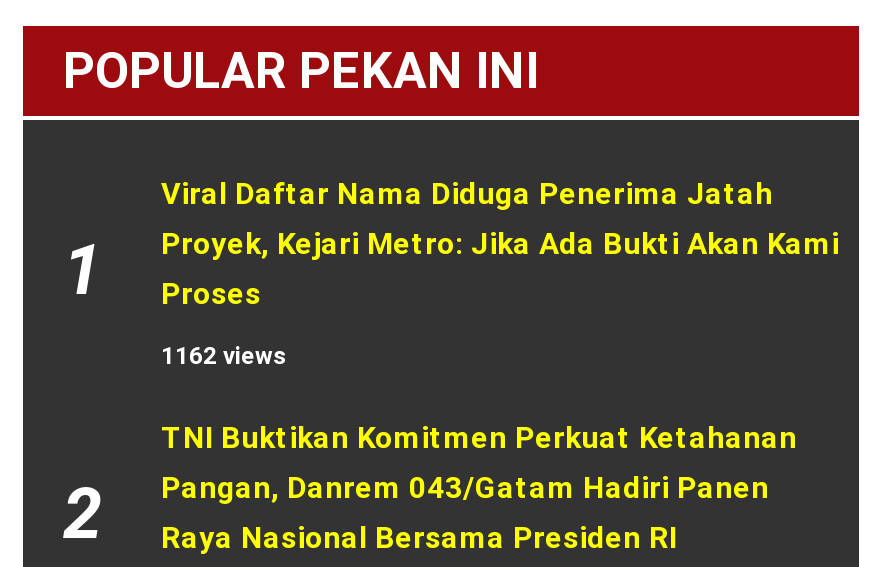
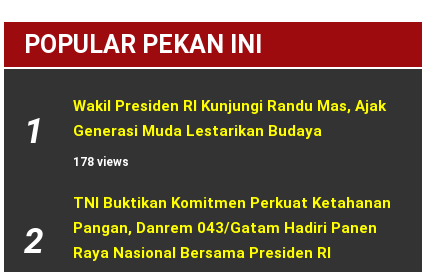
- Viral Daftar Nama Diduga Penerima Jatah
- Proyek, Kejari Metro: Jika Ada Bukti Akan Kami
- Proses
+ Wakil Presiden RI Kunjungi Randu Mas, Ajak
+ Generasi Muda Lestarikan Budaya

- 1162 views
+ 178 views
